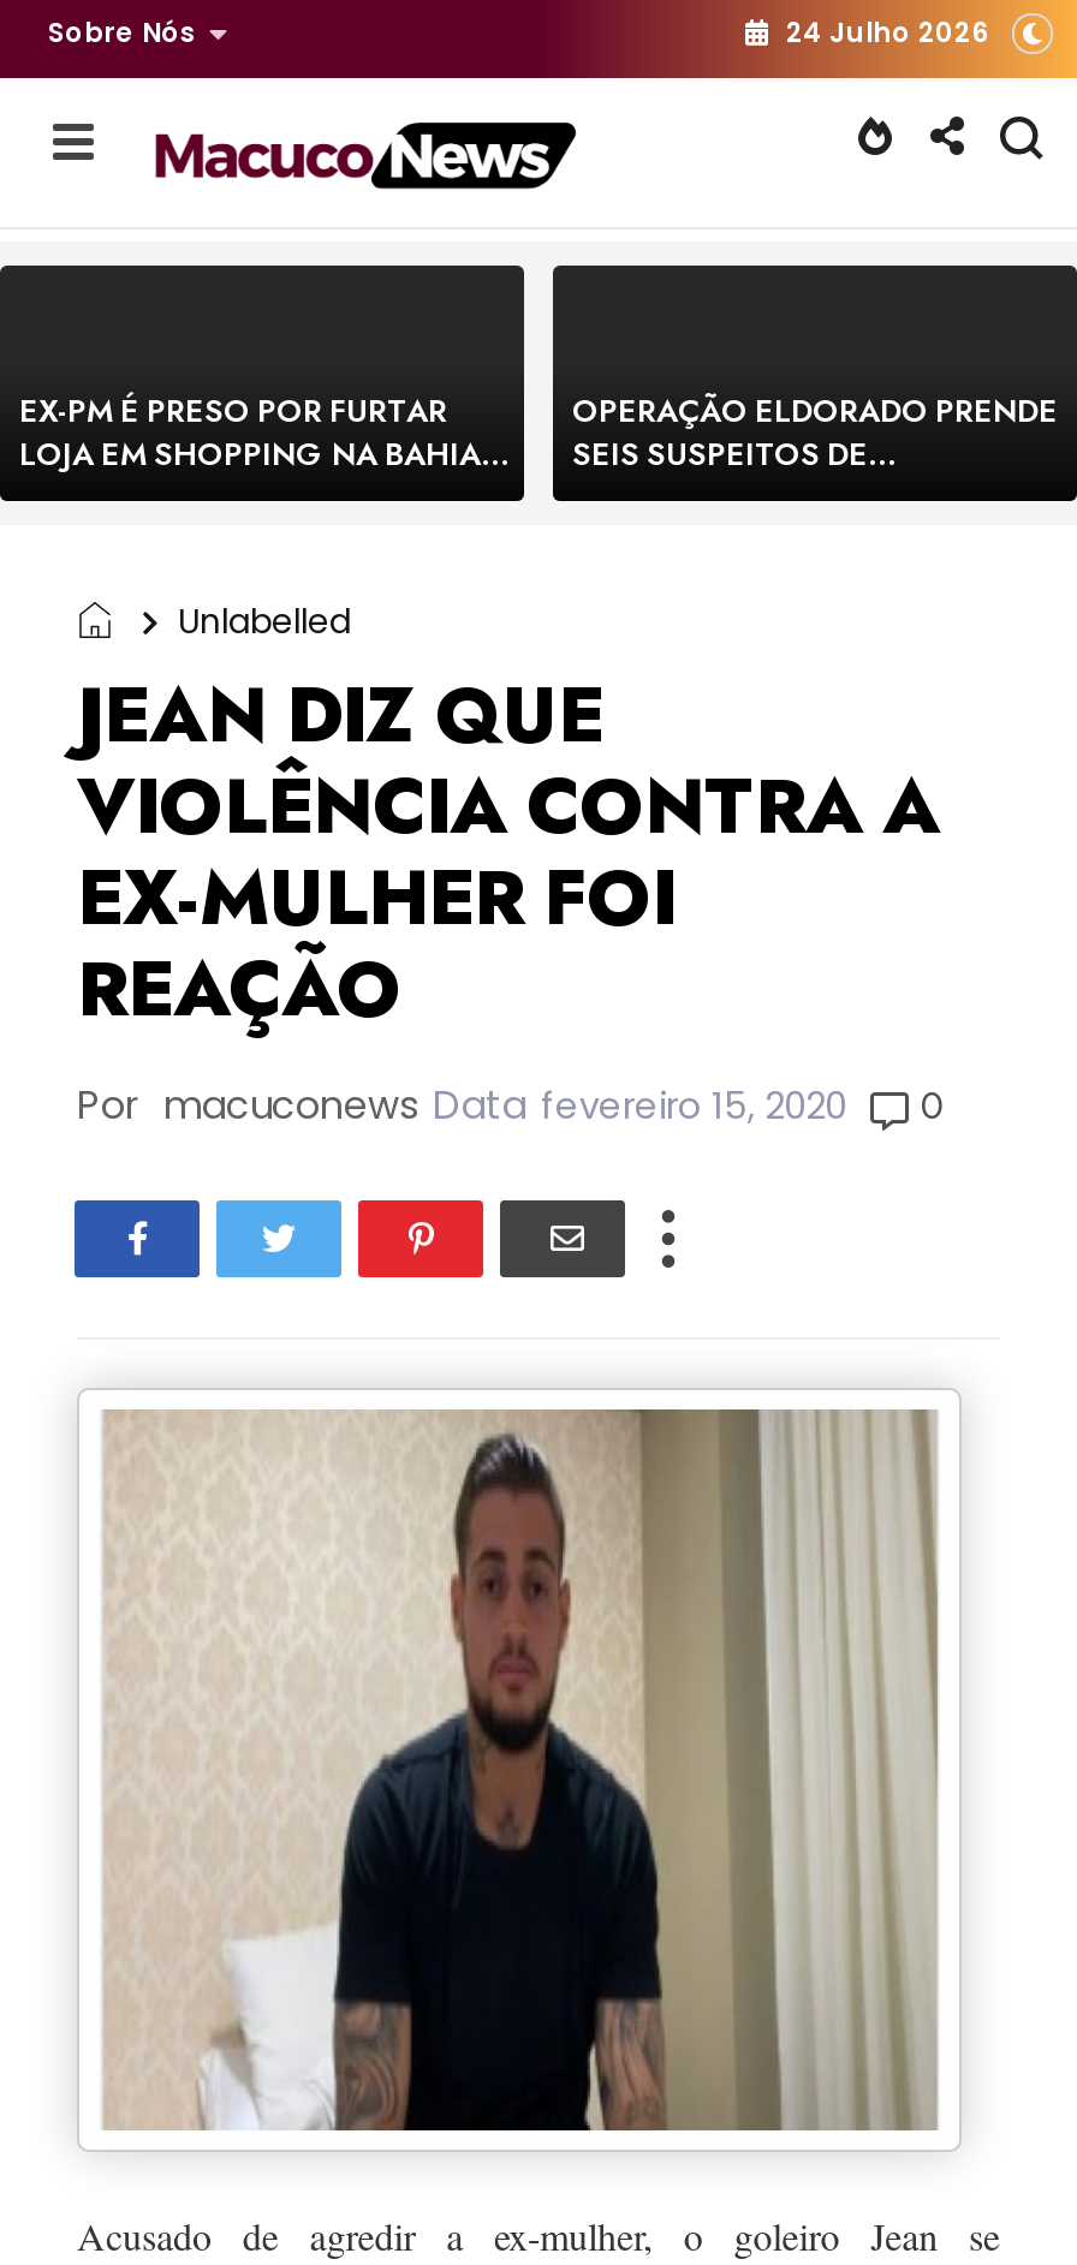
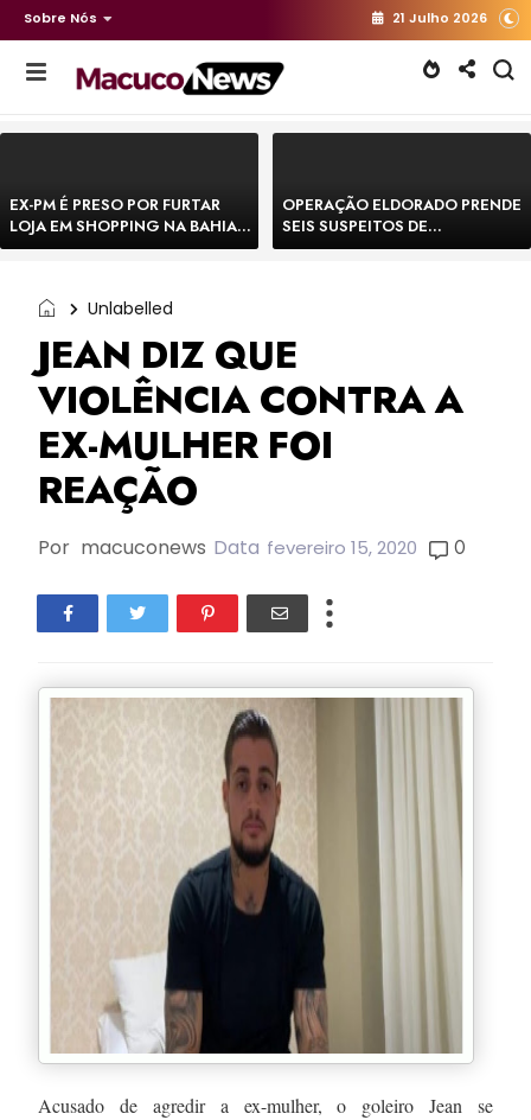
- 24 Julho 2026
+ 21 Julho 2026
